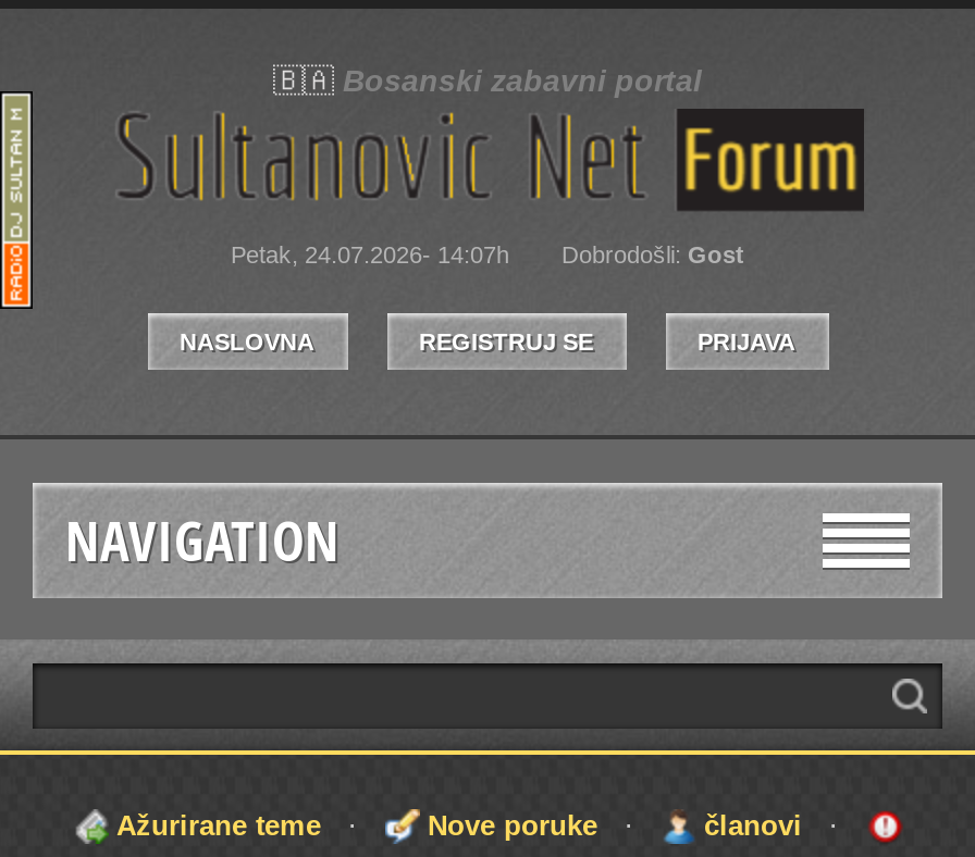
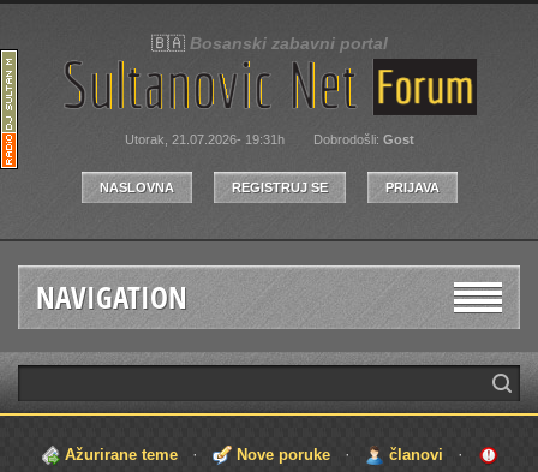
- Petak, 24.07.2026- 14:07h Dobrodošli: Gost
+ Utorak, 21.07.2026- 19:31h Dobrodošli: Gost
